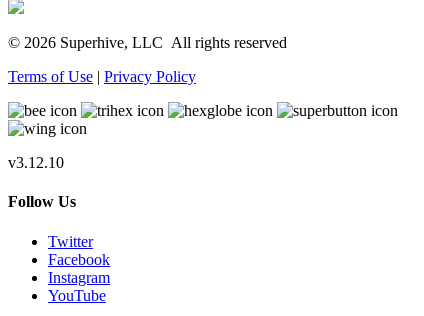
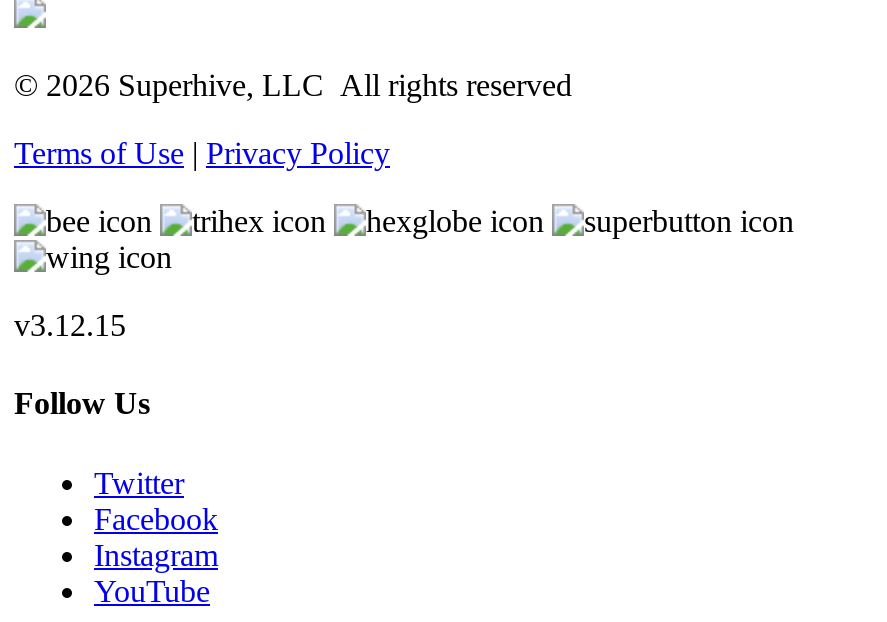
- v3.12.10
+ v3.12.15
